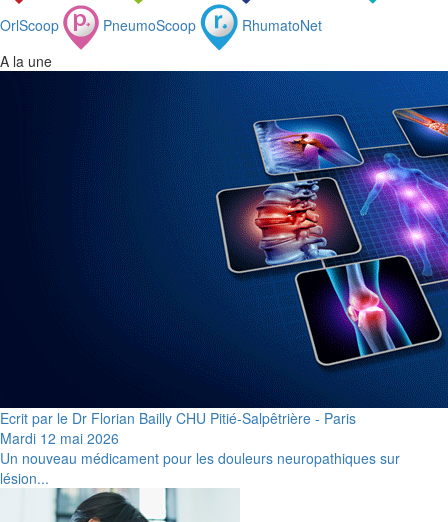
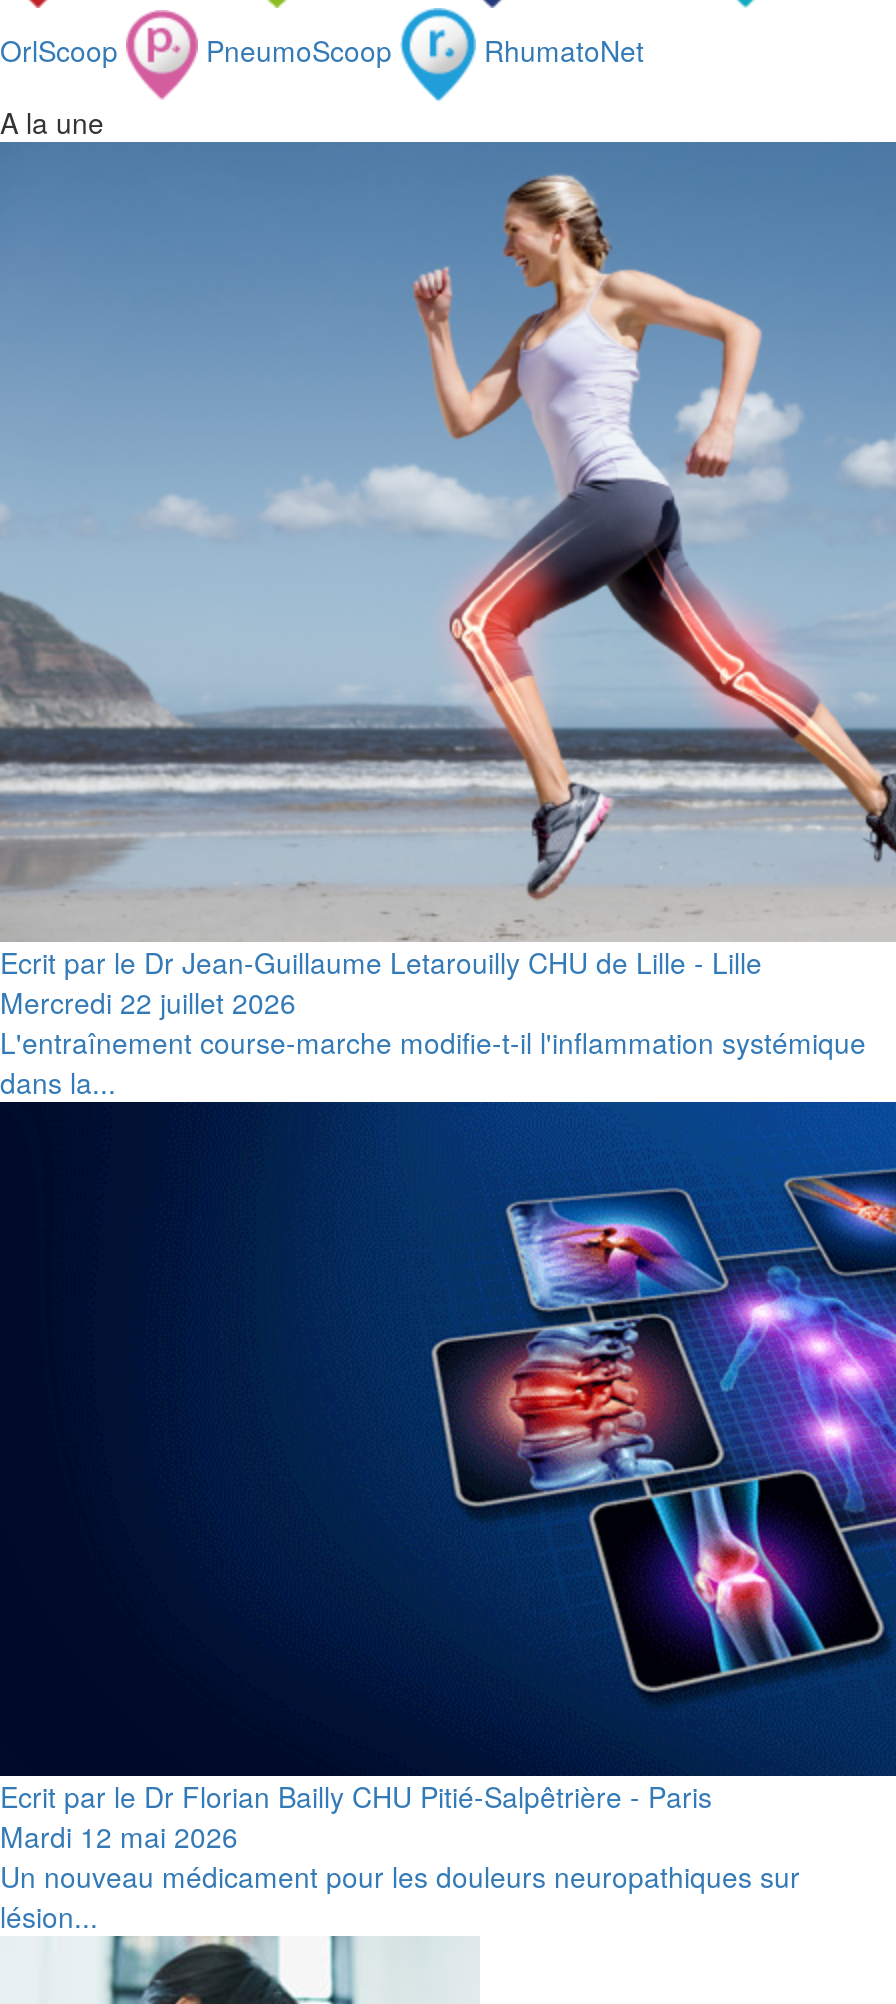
+ [image]
+ Ecrit par le Dr Jean-Guillaume Letarouilly CHU de Lille - Lille
+ Mercredi 22 juillet 2026
+ L'entraînement course-marche modifie-t-il l'inflammation systémique
+ dans la...
